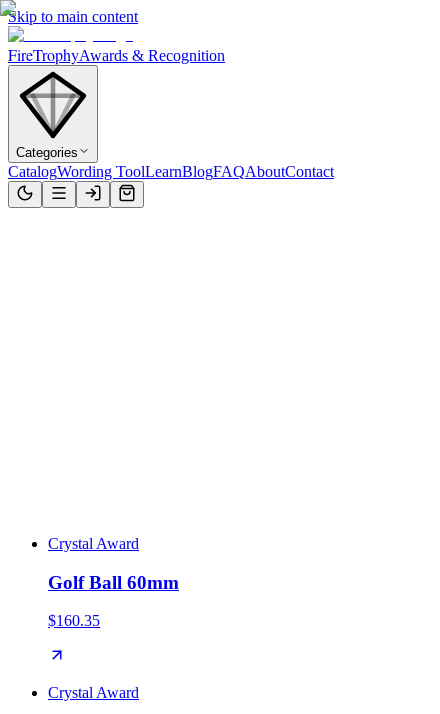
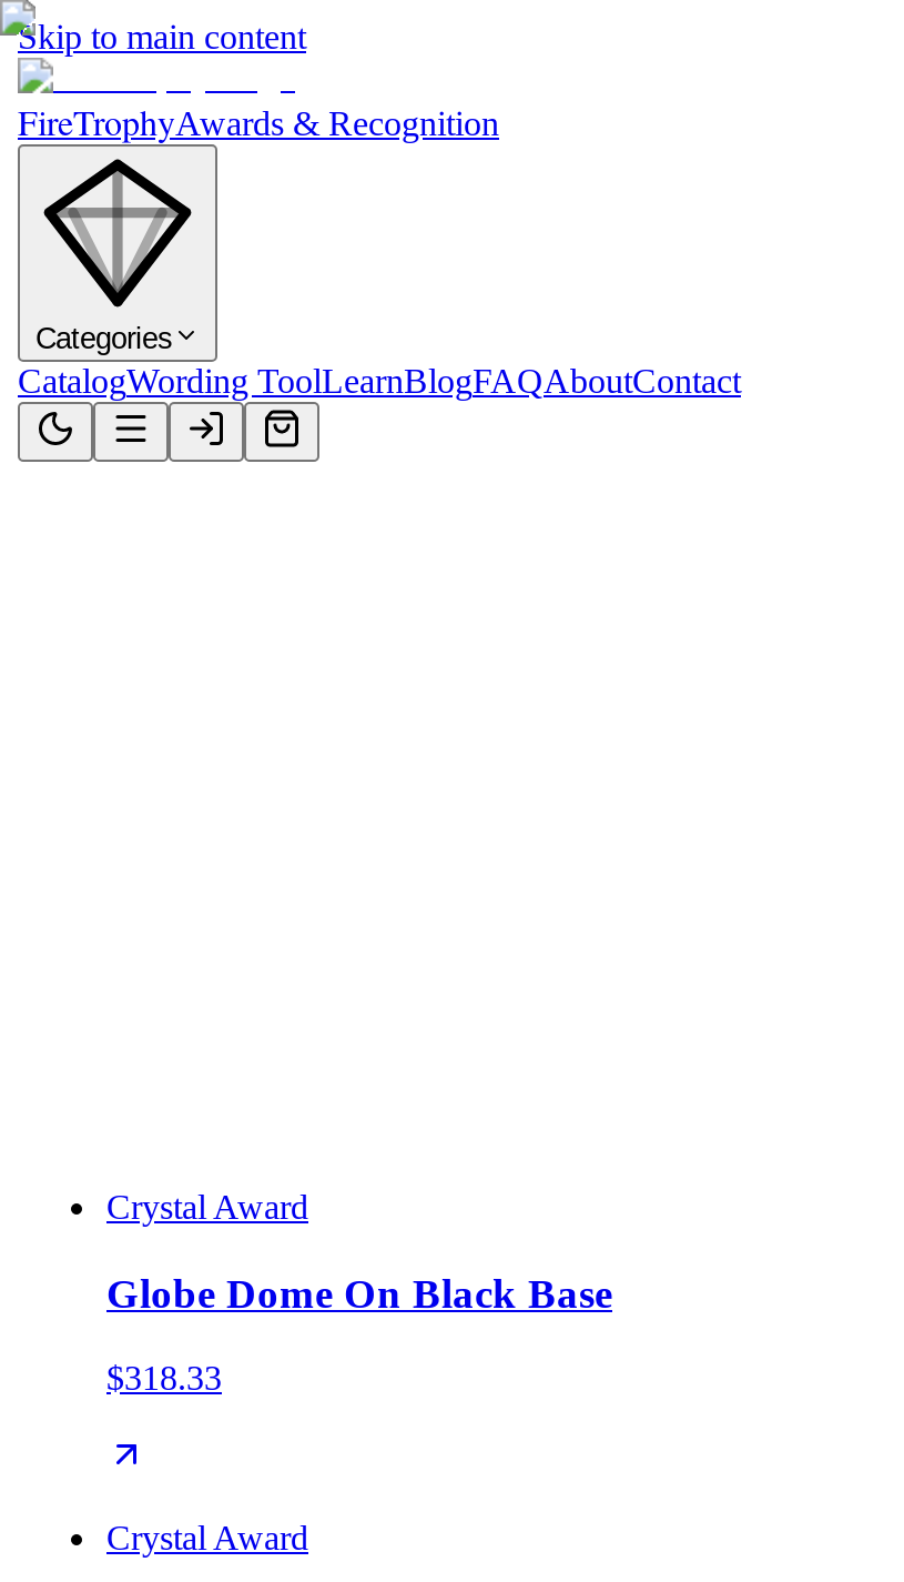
- Golf Ball 60mm
+ Globe Dome On Black Base

- $160.35
+ $318.33
